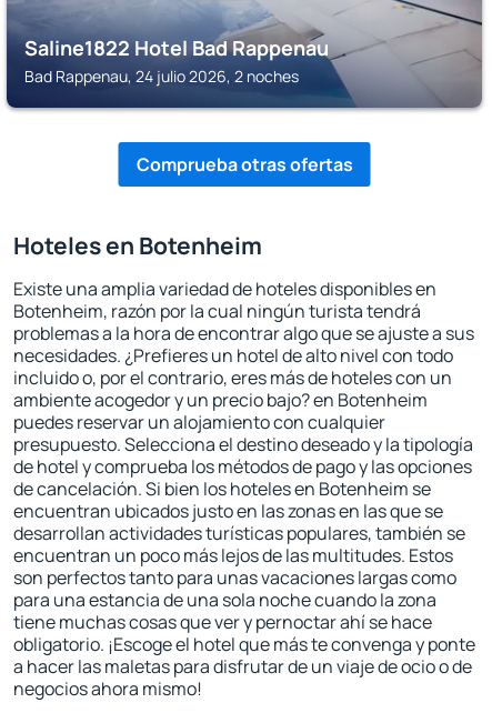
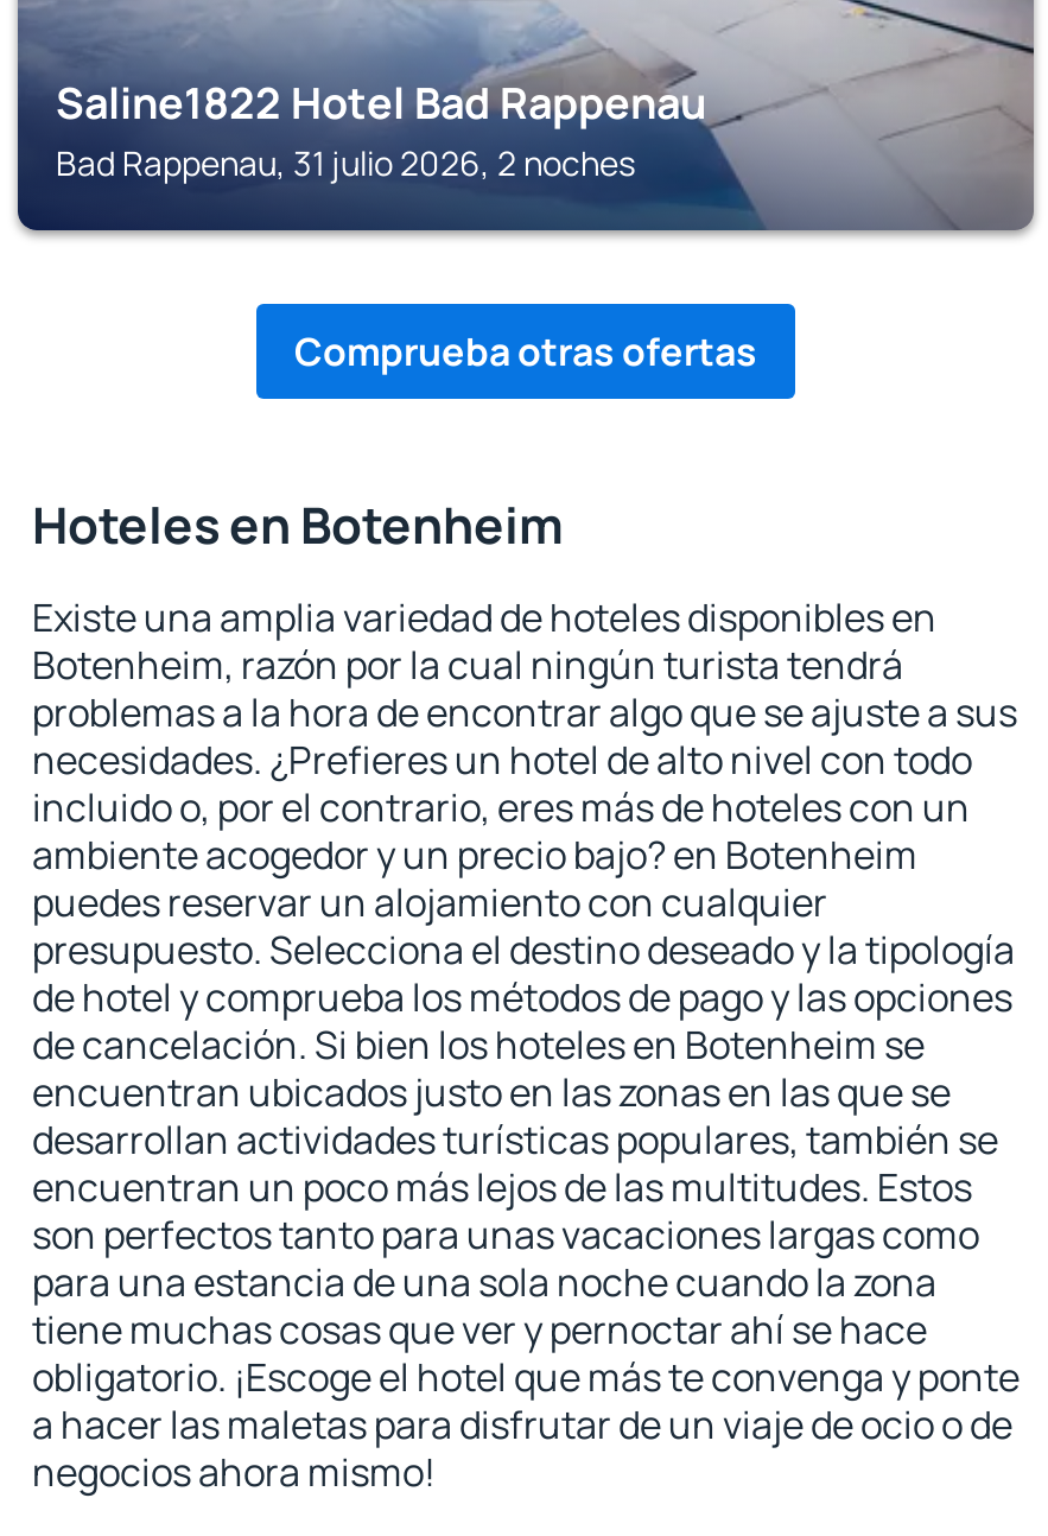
- Bad Rappenau, 24 julio 2026, 2 noches
+ Bad Rappenau, 31 julio 2026, 2 noches
